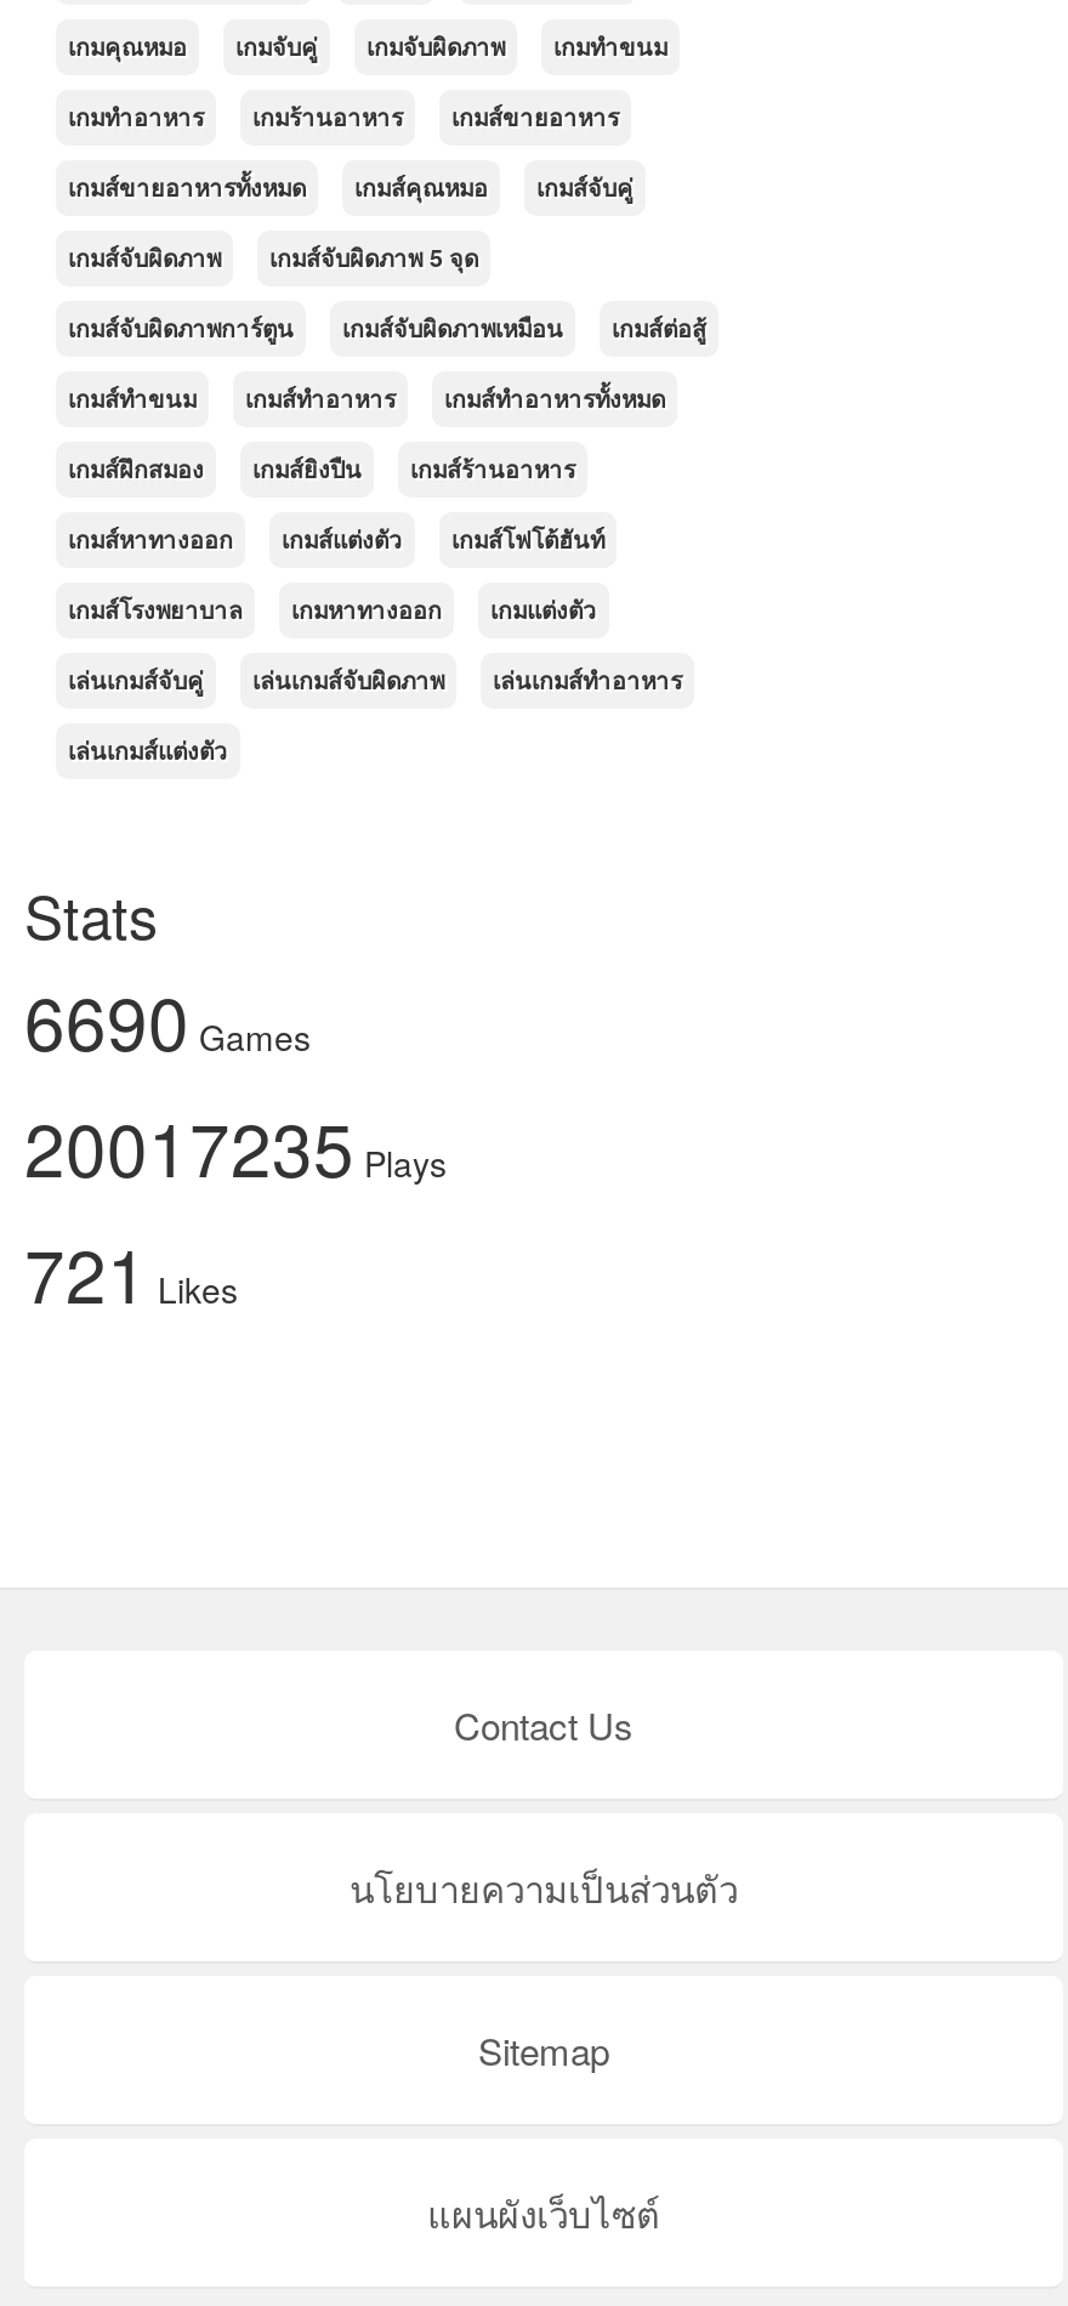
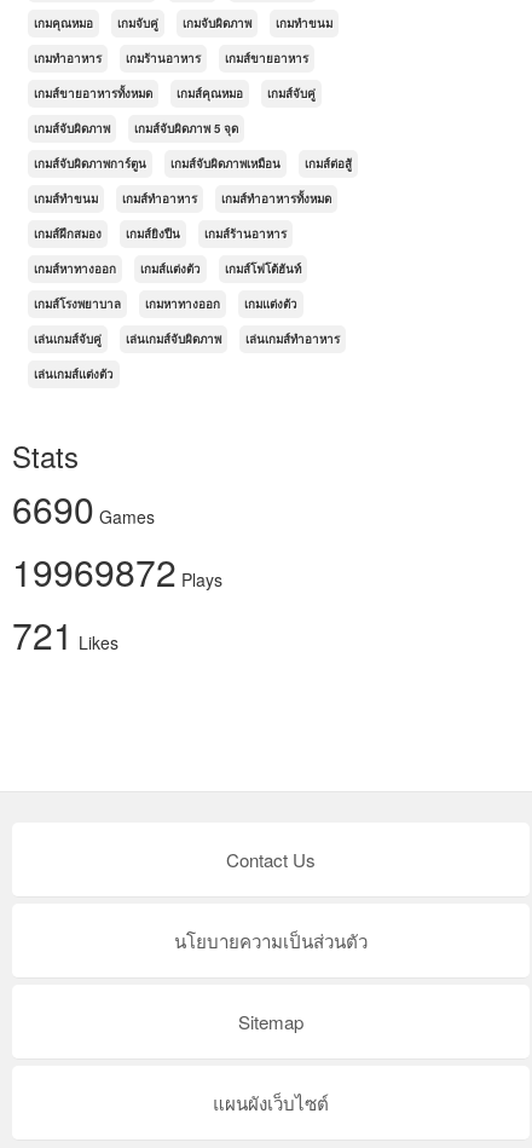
- 20017235Plays
+ 19969872Plays
